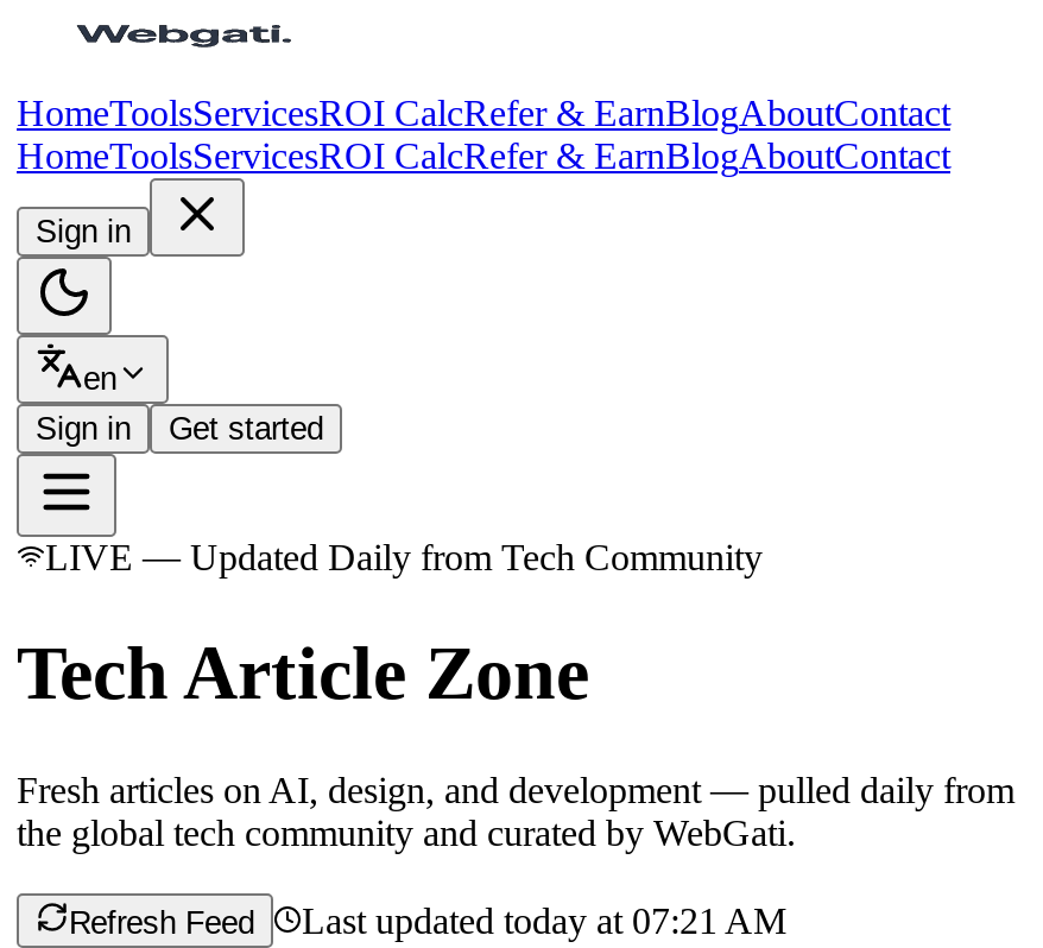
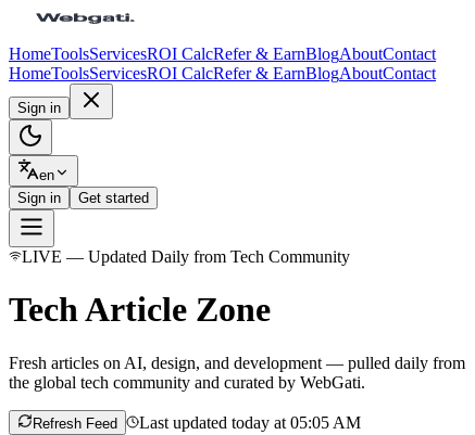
- Last updated today at 07:21 AM
+ Last updated today at 05:05 AM
